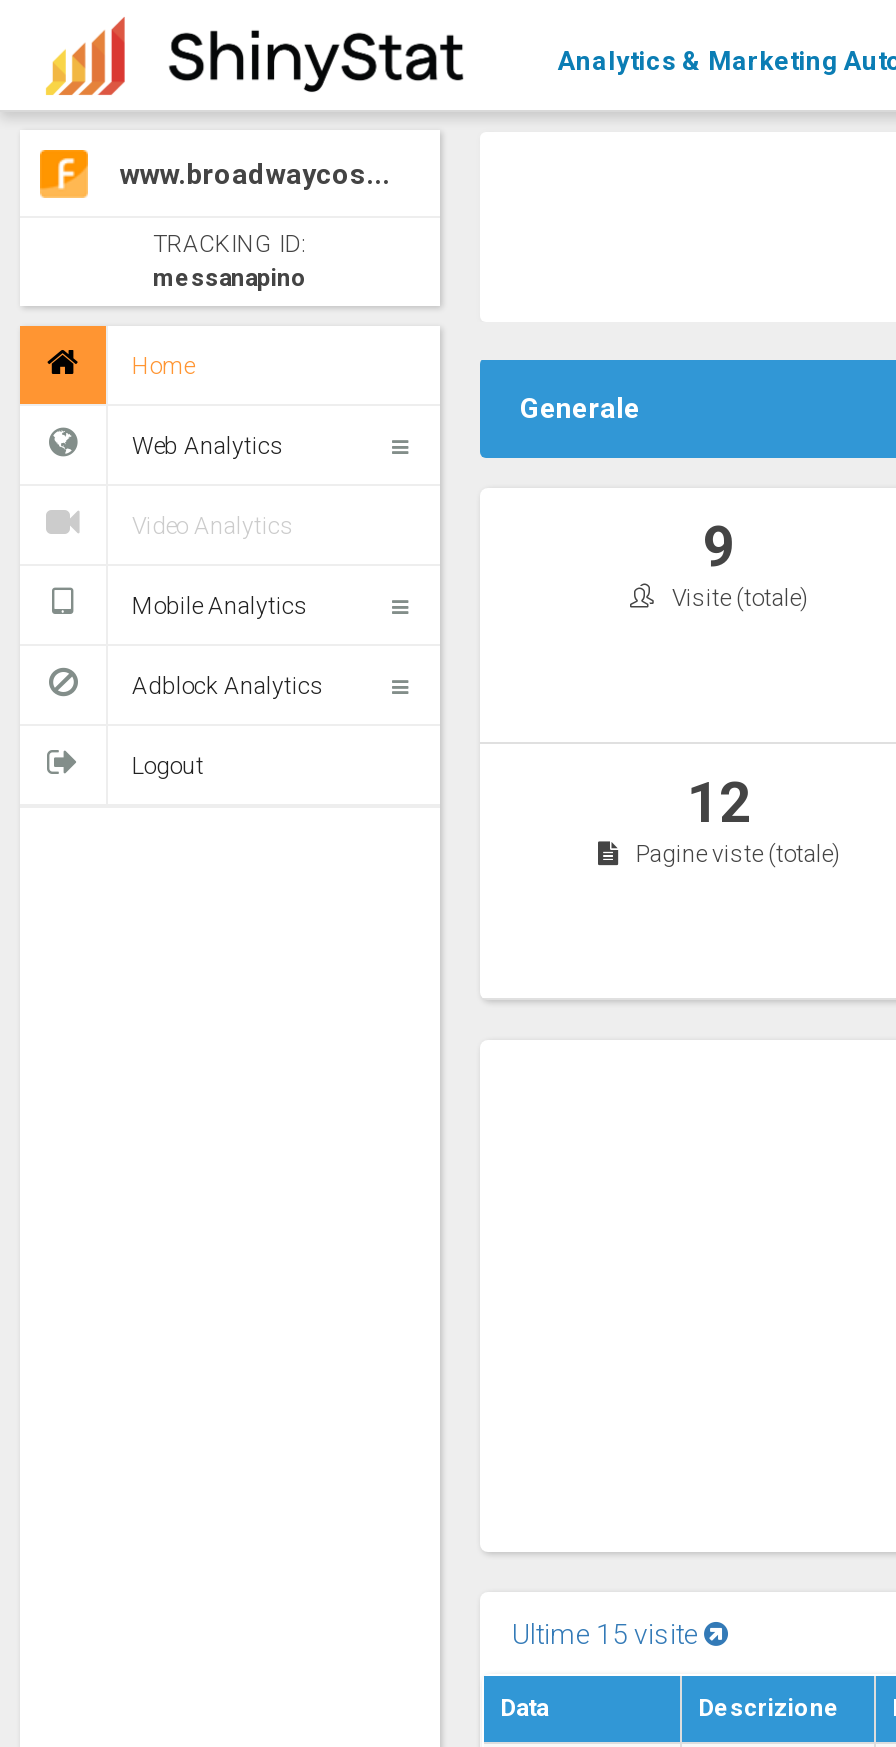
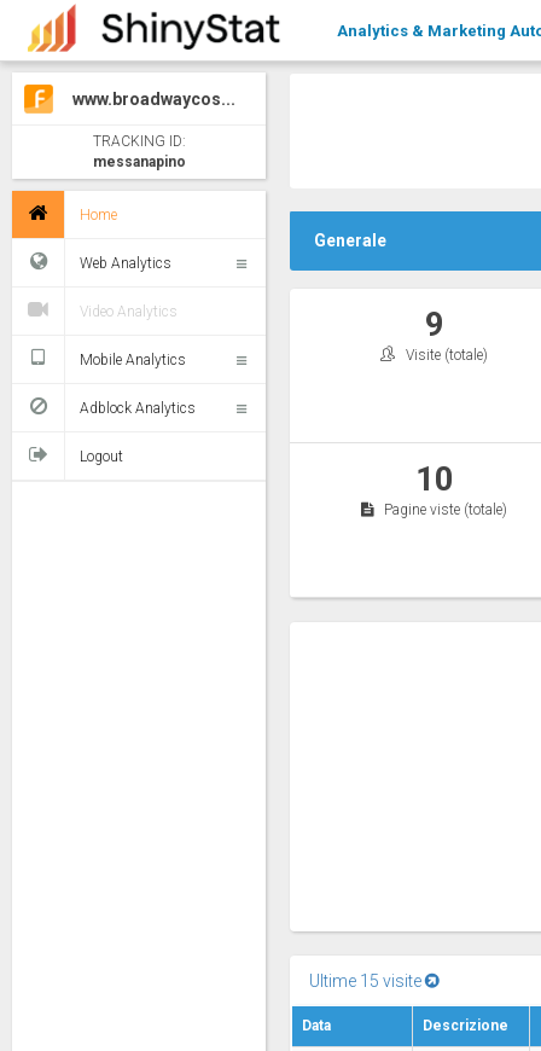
- 12
+ 10
